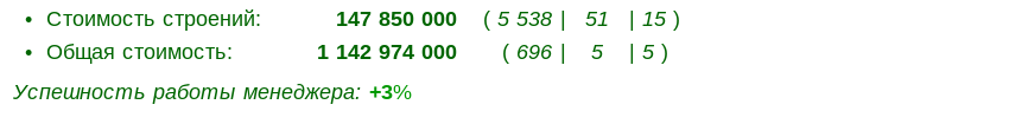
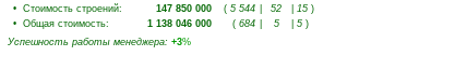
- (5 538
+ (5 544

- 51
+ 52

- 1 142 974 000
+ 1 138 046 000

- (696
+ (684
